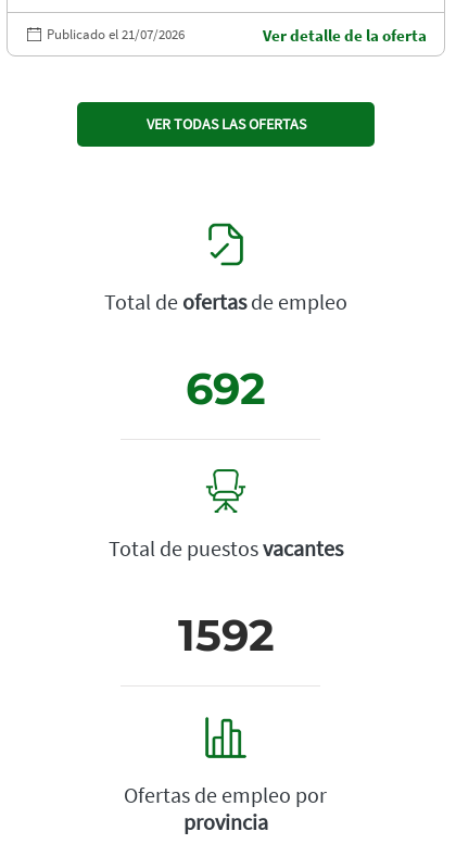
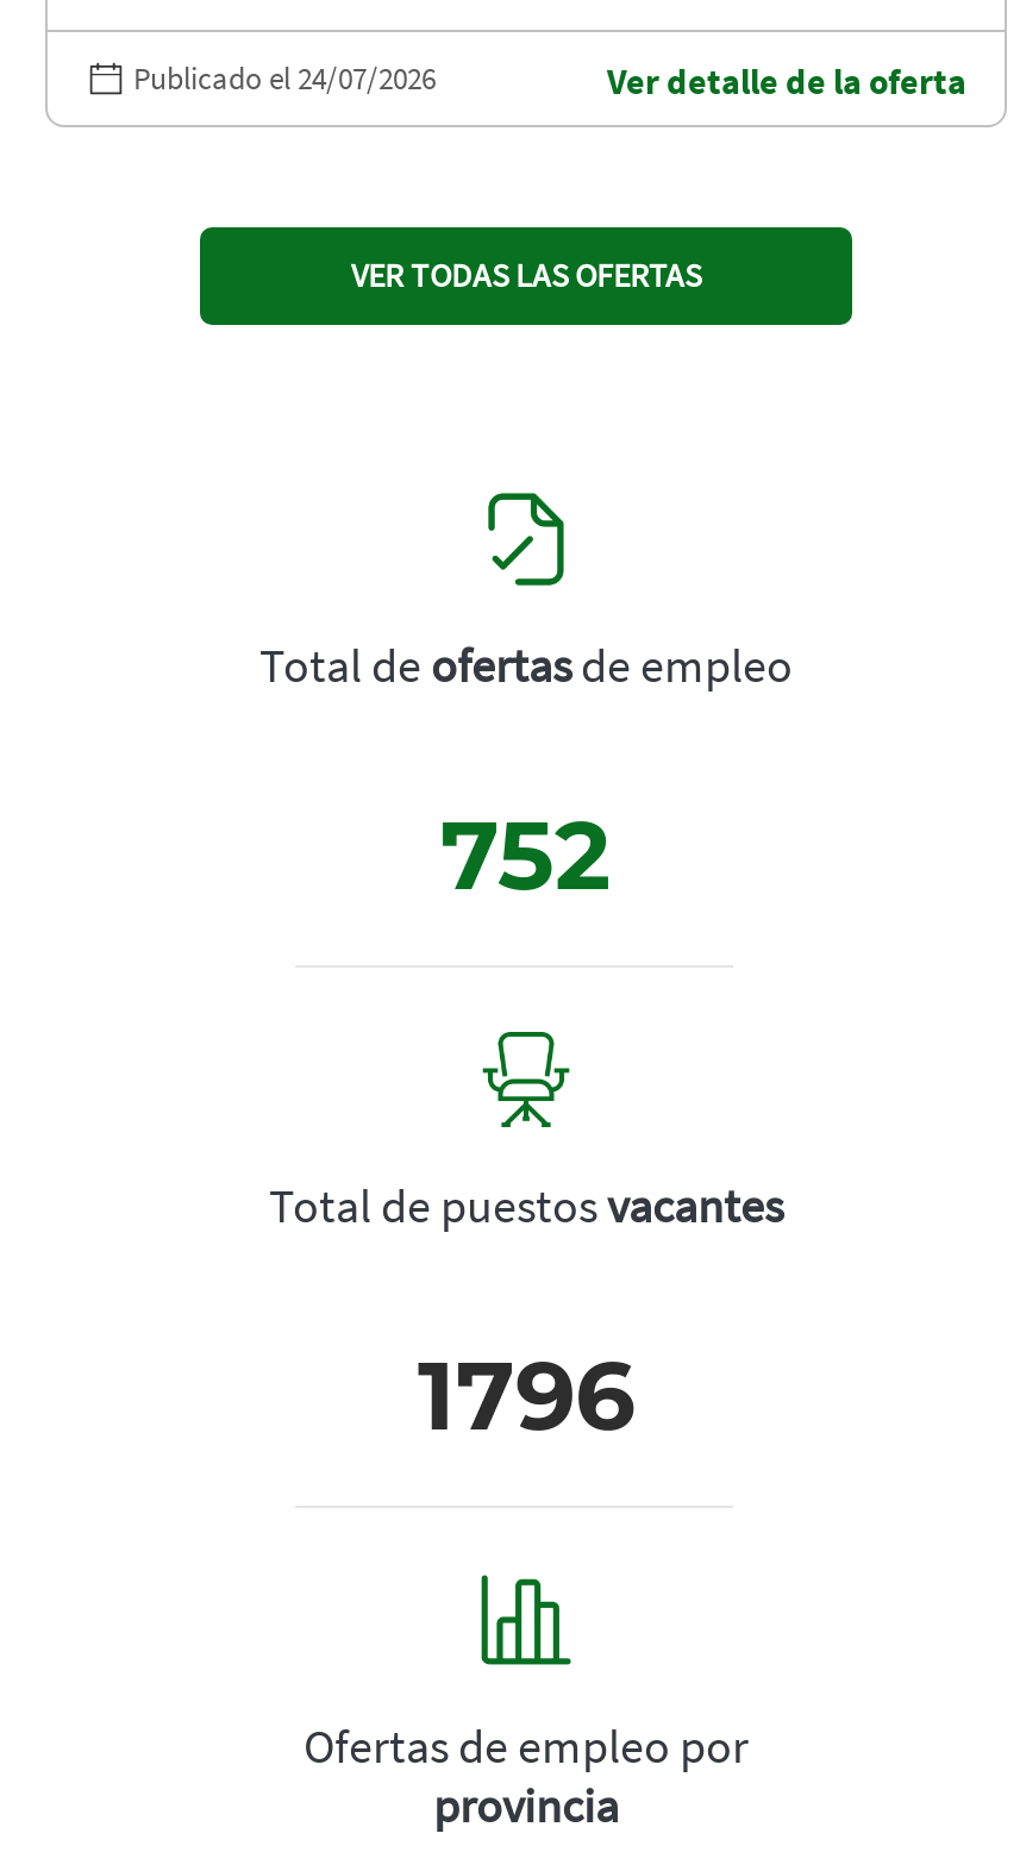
- Publicado el 21/07/2026
+ Publicado el 24/07/2026

- 692
+ 752

- 1592
+ 1796
